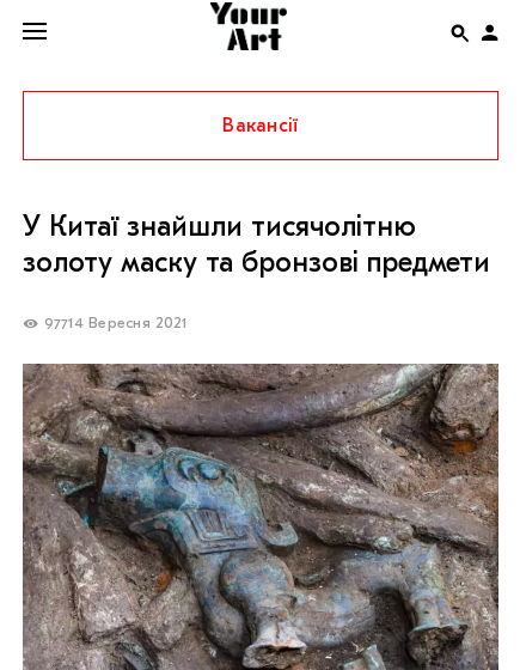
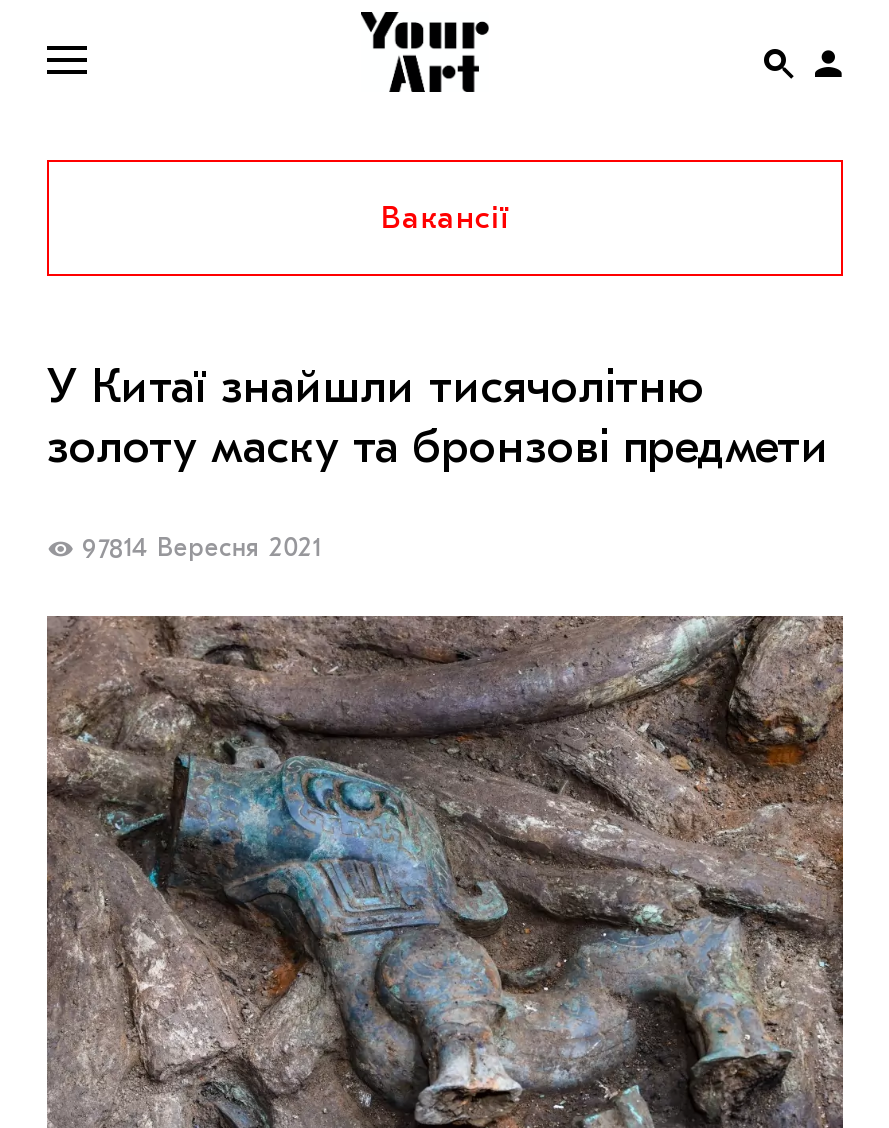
- 97714 Вересня 2021
+ 97814 Вересня 2021
